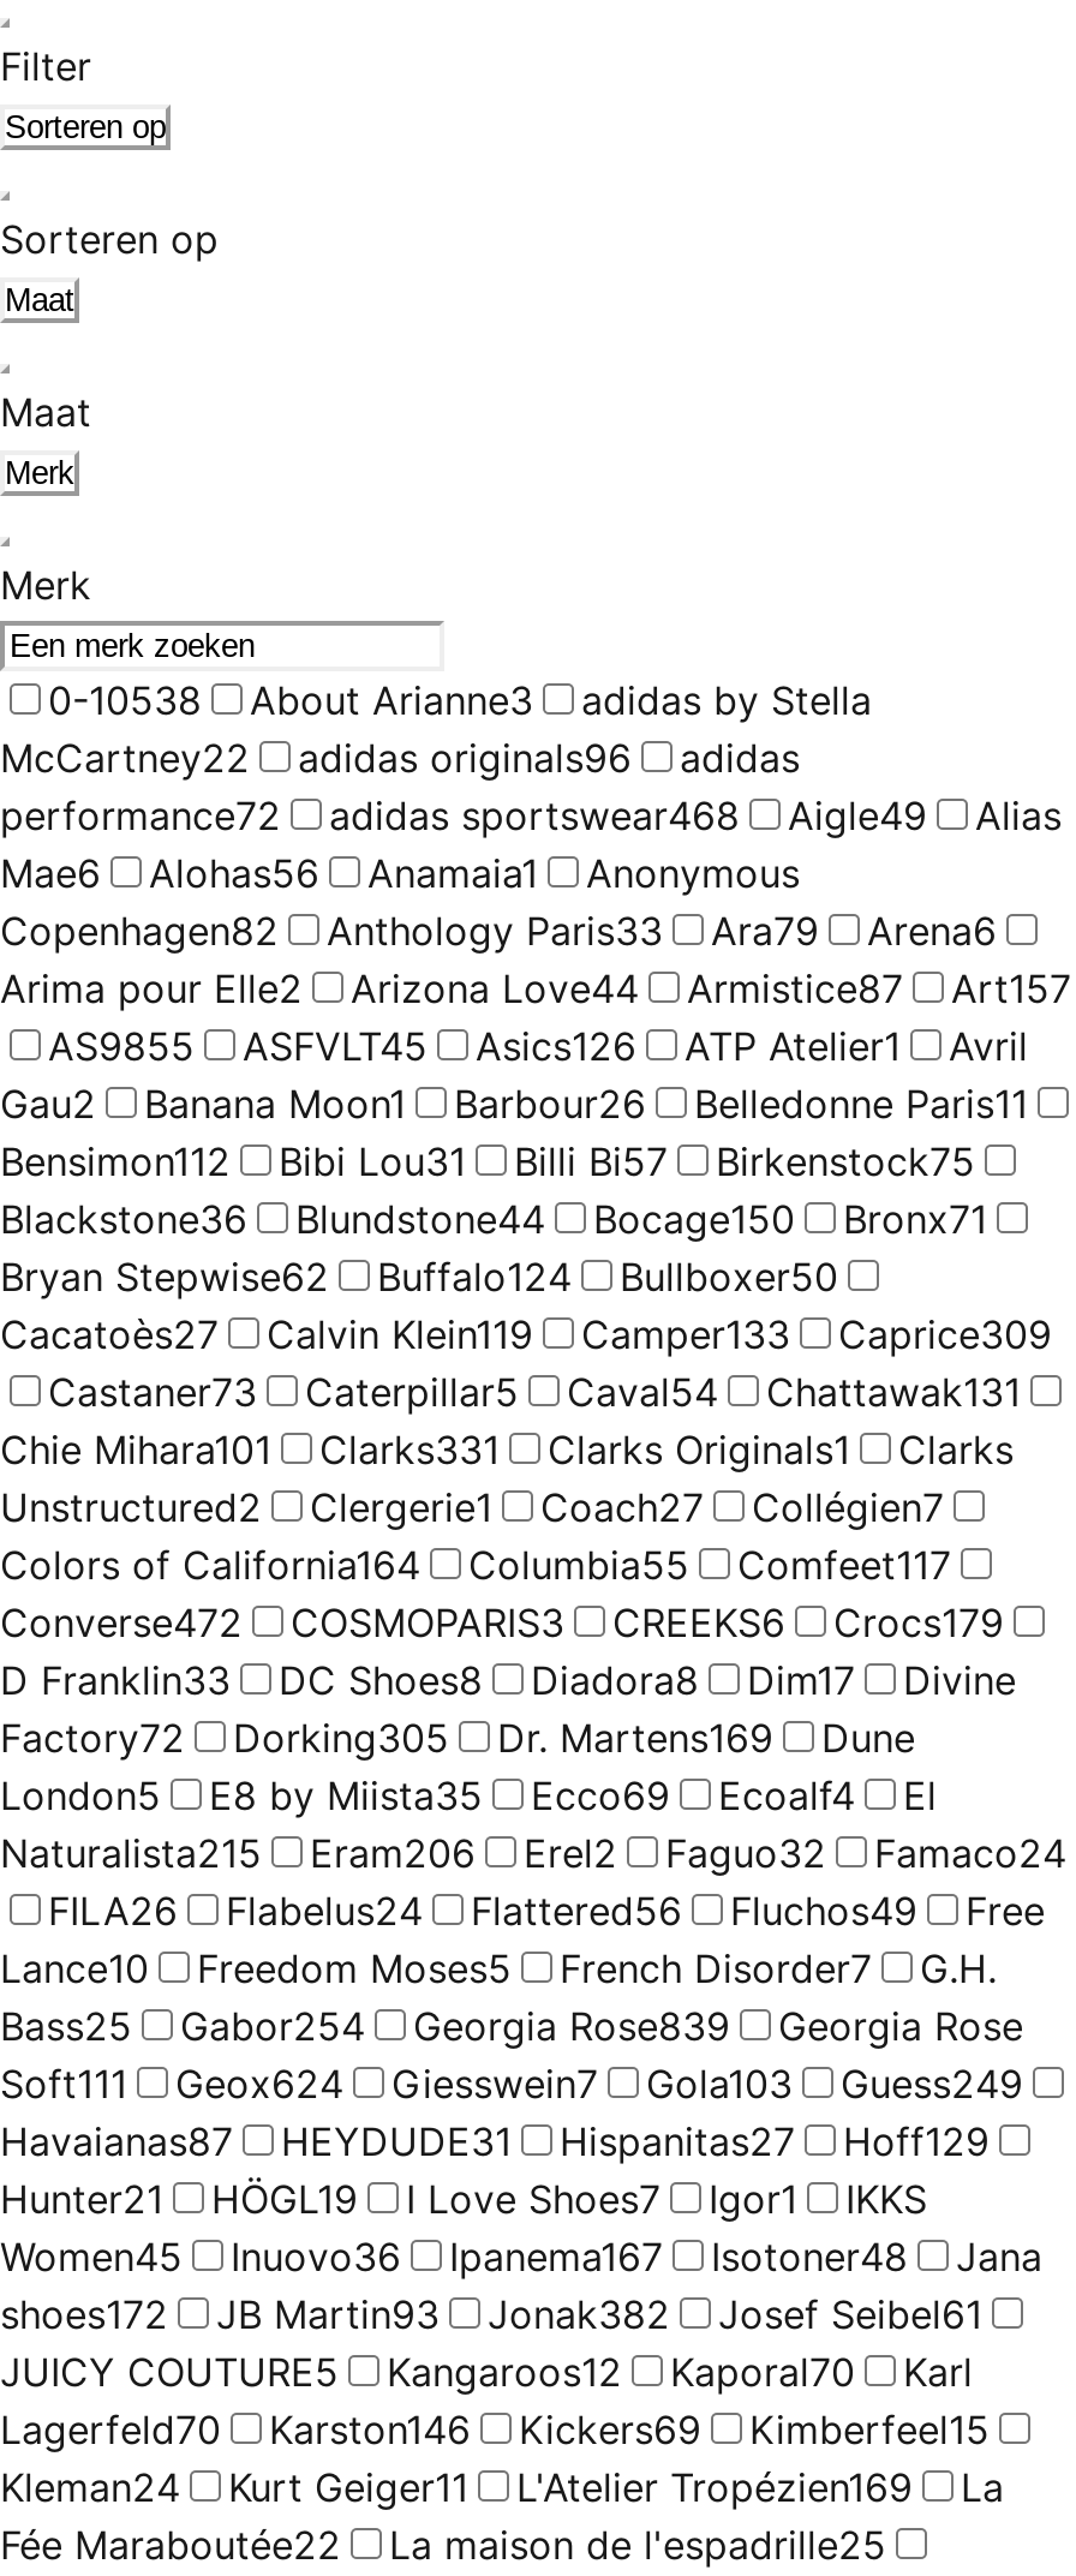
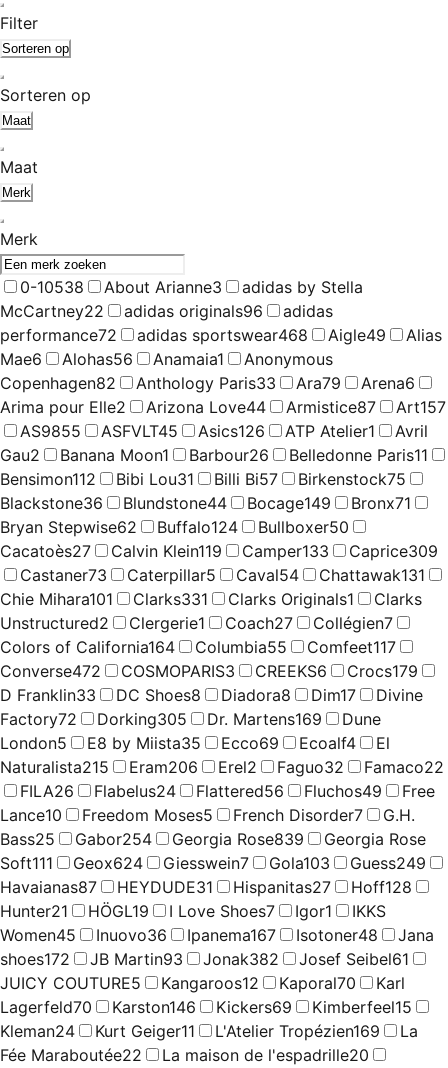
- Blackstone36 Blundstone44 Bocage150 Bronx71
+ Blackstone36 Blundstone44 Bocage149 Bronx71

- Naturalista215 Eram206 Erel2 Faguo32 Famaco24
+ Naturalista215 Eram206 Erel2 Faguo32 Famaco22

- Havaianas87 HEYDUDE31 Hispanitas27 Hoff129
+ Havaianas87 HEYDUDE31 Hispanitas27 Hoff128

- La maison de l'espadrille25
+ La maison de l'espadrille20
